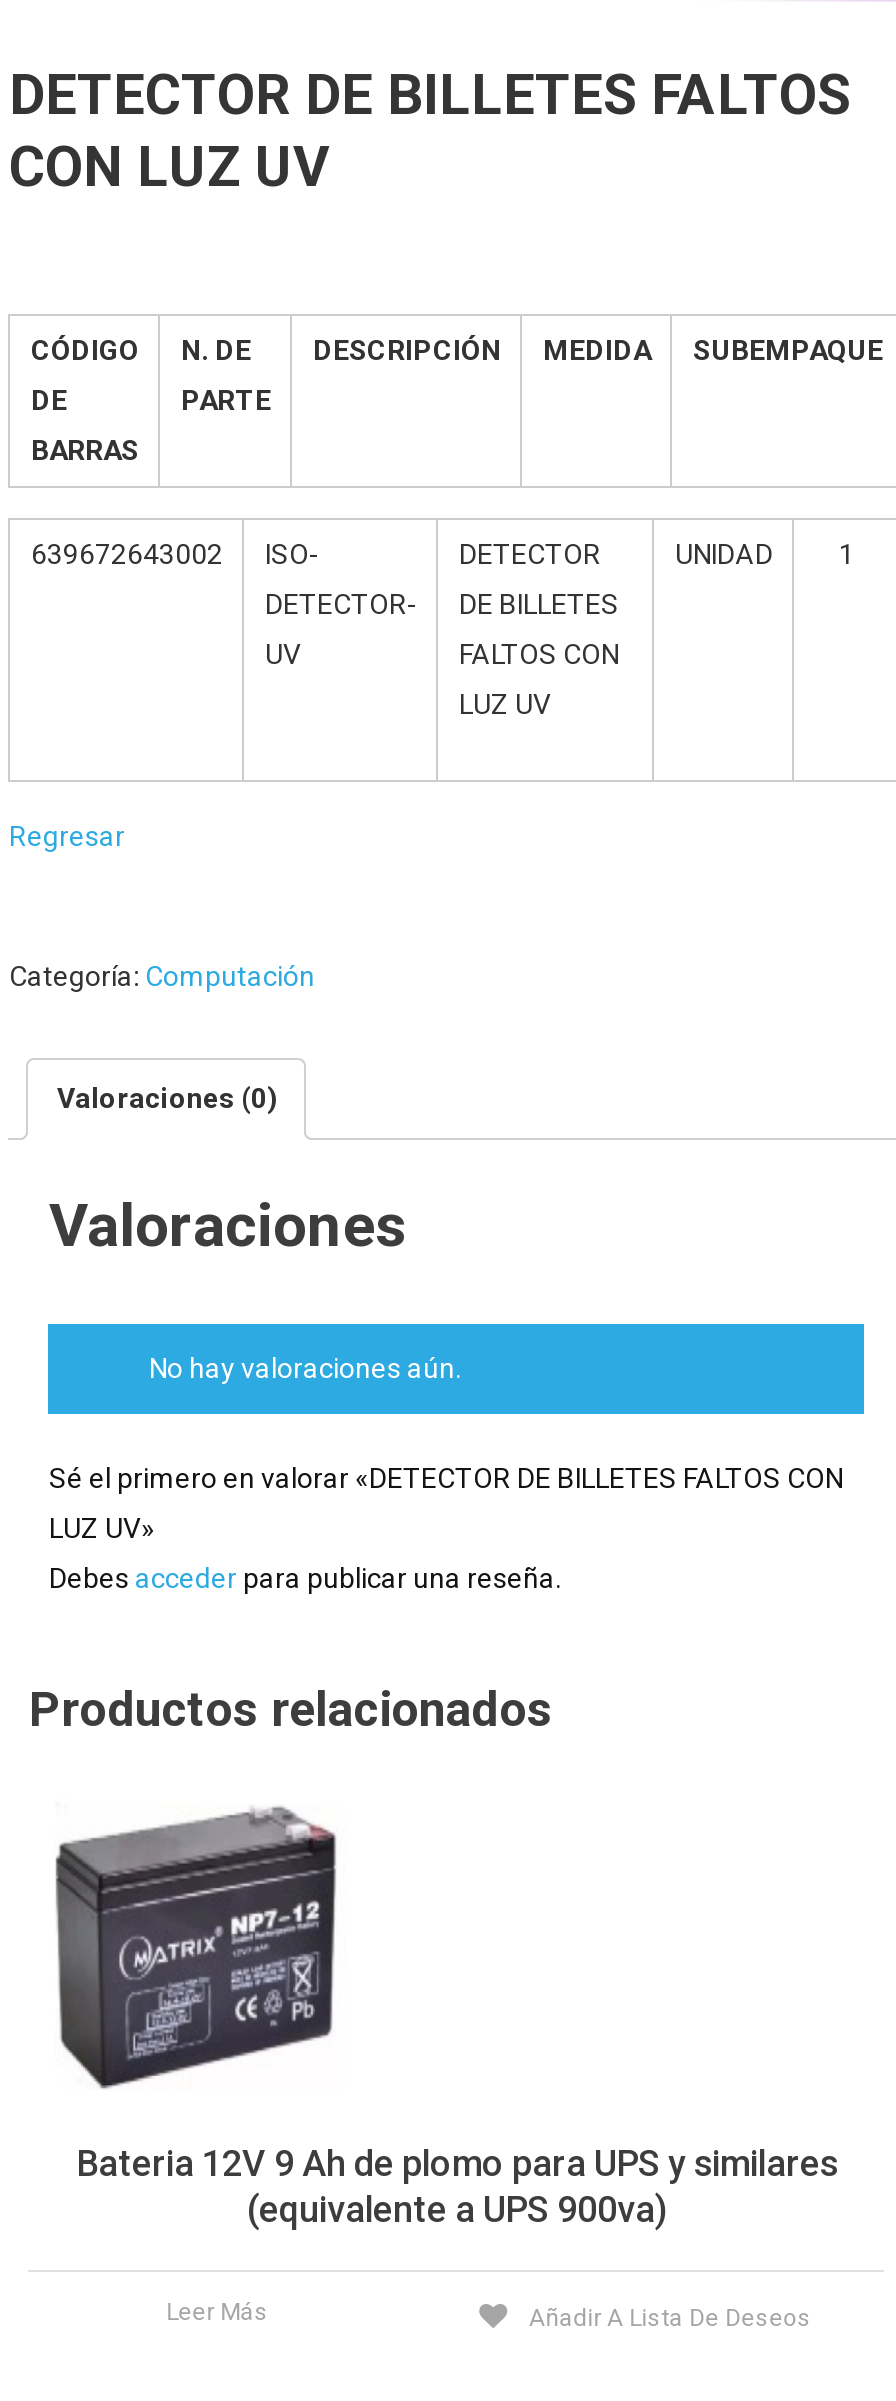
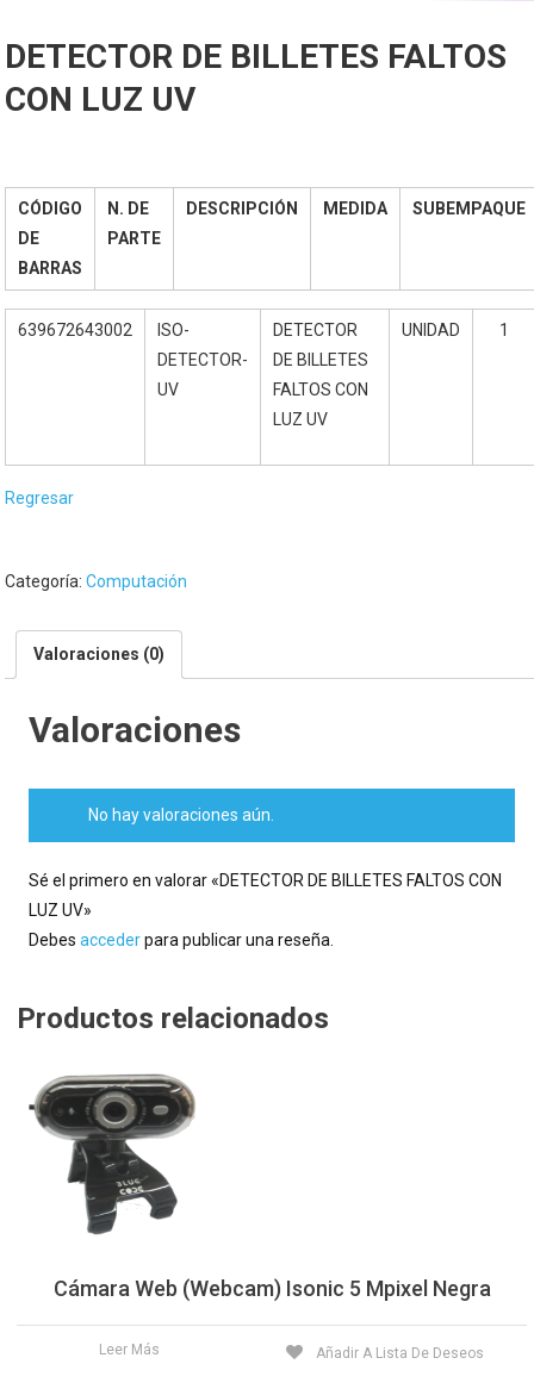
- [image]
- Bateria 12V 9 Ah de plomo para UPS y similares
- (equivalente a UPS 900va)
+ [image]
+ Cámara Web (Webcam) Isonic 5 Mpixel Negra
